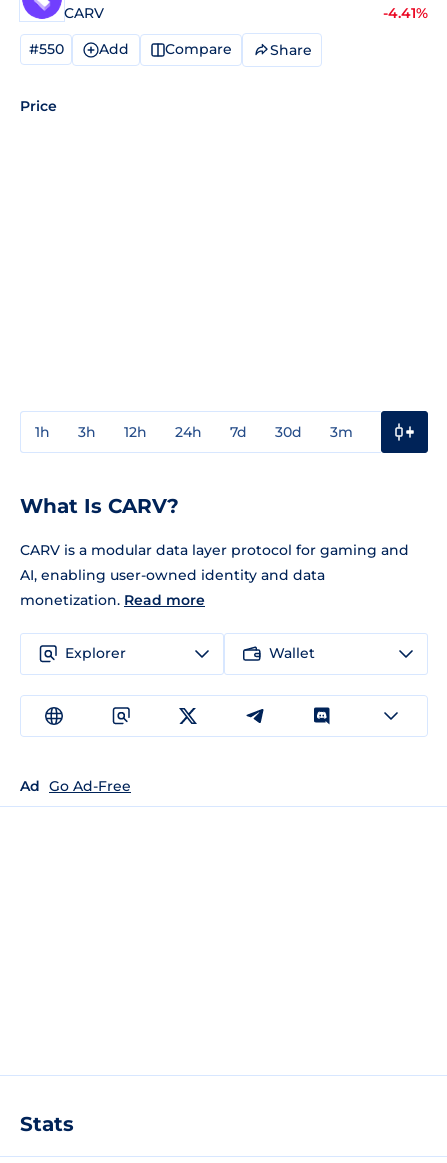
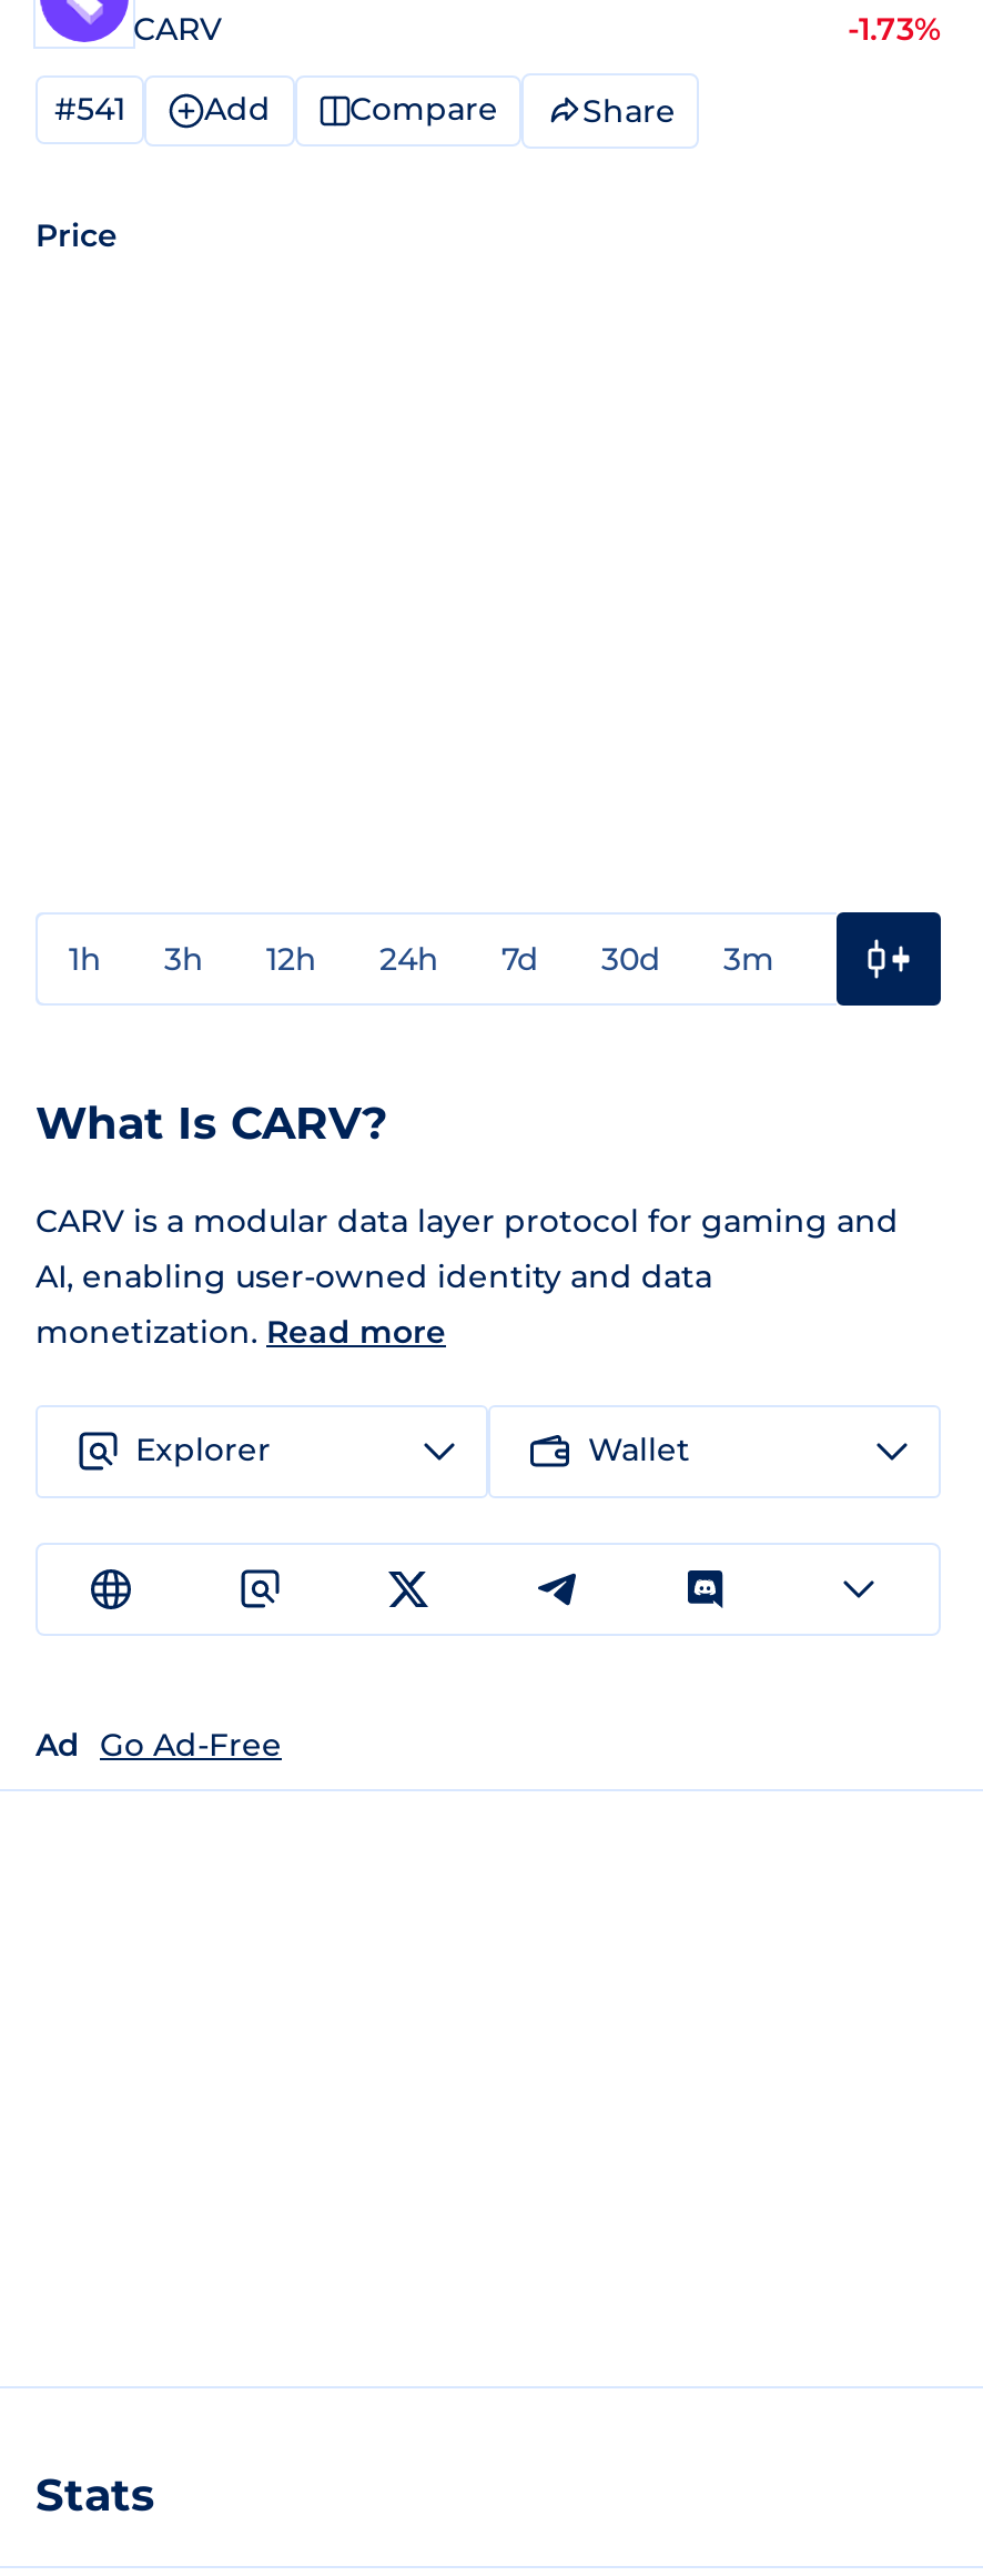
- -4.41%
+ -1.73%

- #550 Add Compare
+ #541 Add Compare
